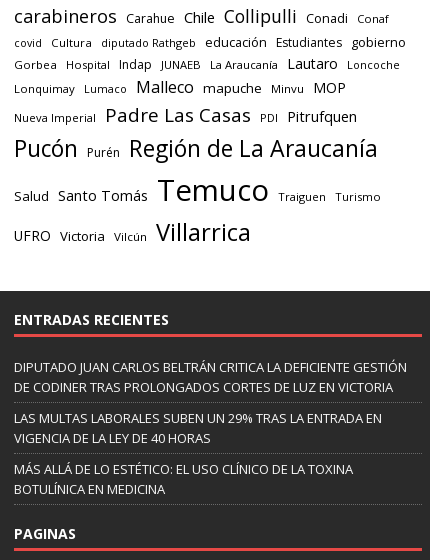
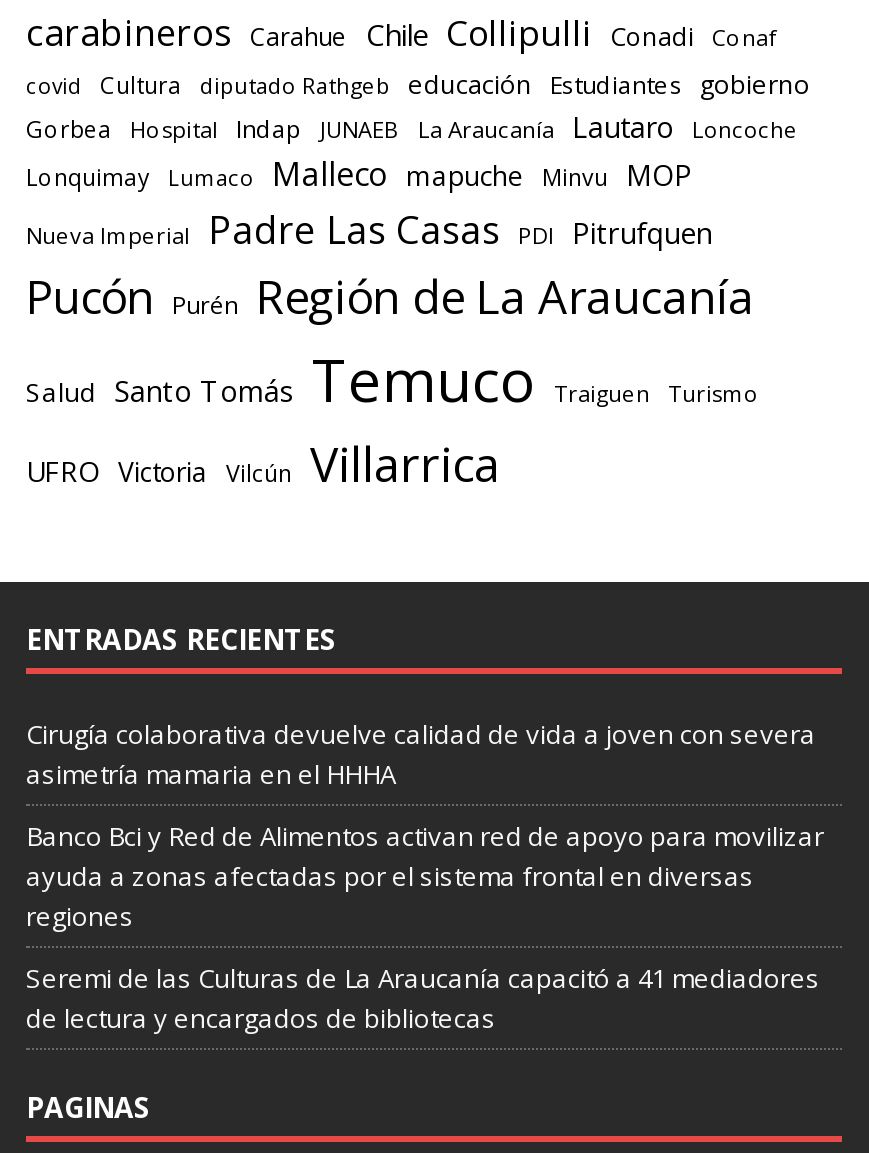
- DIPUTADO JUAN CARLOS BELTRÁN CRITICA LA DEFICIENTE GESTIÓN
- DE CODINER TRAS PROLONGADOS CORTES DE LUZ EN VICTORIA
+ Cirugía colaborativa devuelve calidad de vida a joven con severa
+ asimetría mamaria en el HHHA

- LAS MULTAS LABORALES SUBEN UN 29% TRAS LA ENTRADA EN
- VIGENCIA DE LA LEY DE 40 HORAS
+ Banco Bci y Red de Alimentos activan red de apoyo para movilizar
+ ayuda a zonas afectadas por el sistema frontal en diversas
+ regiones

- MÁS ALLÁ DE LO ESTÉTICO: EL USO CLÍNICO DE LA TOXINA
- BOTULÍNICA EN MEDICINA
+ Seremi de las Culturas de La Araucanía capacitó a 41 mediadores
+ de lectura y encargados de bibliotecas
